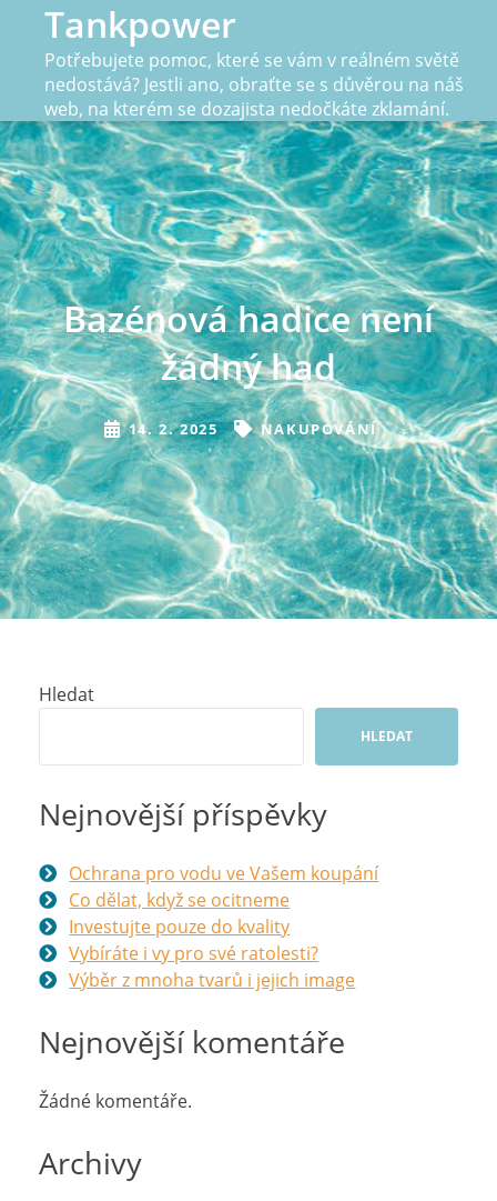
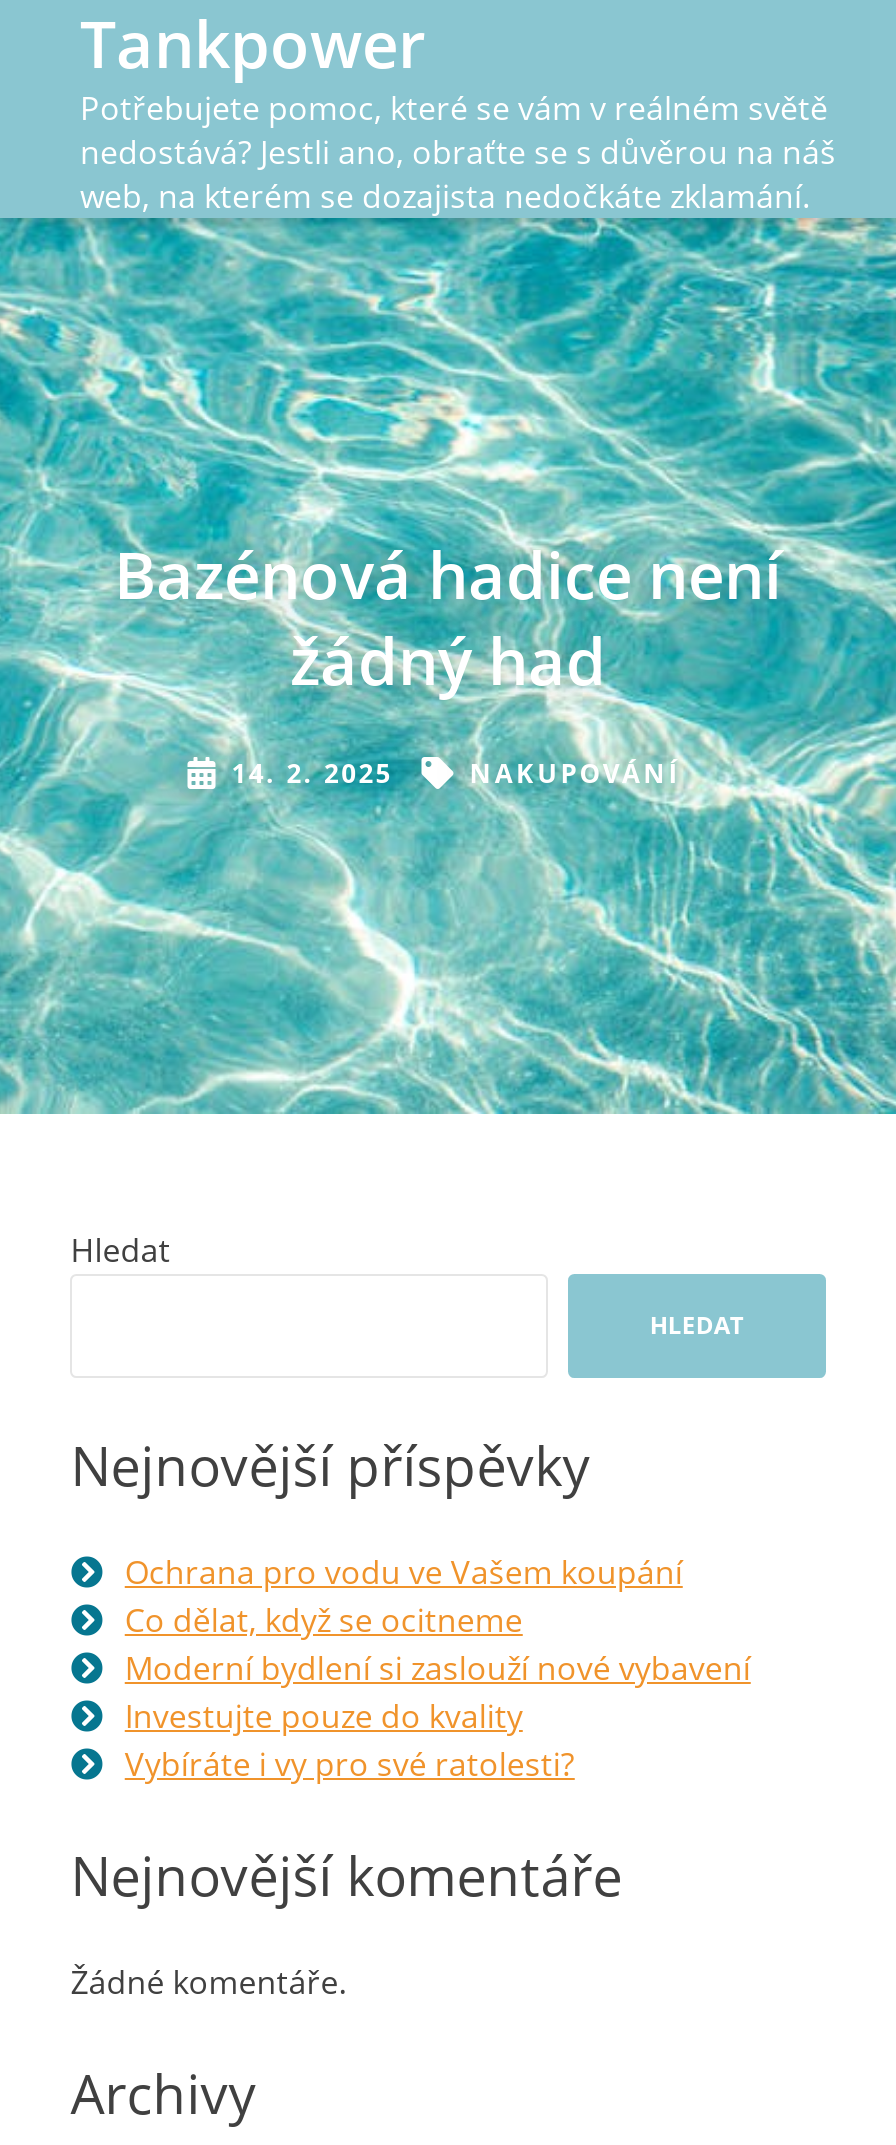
+ Moderní bydlení si zaslouží nové vybavení

moved down: Investujte pouze do kvality | Vybíráte i vy pro své ratolesti?

- Výběr z mnoha tvarů i jejich image
